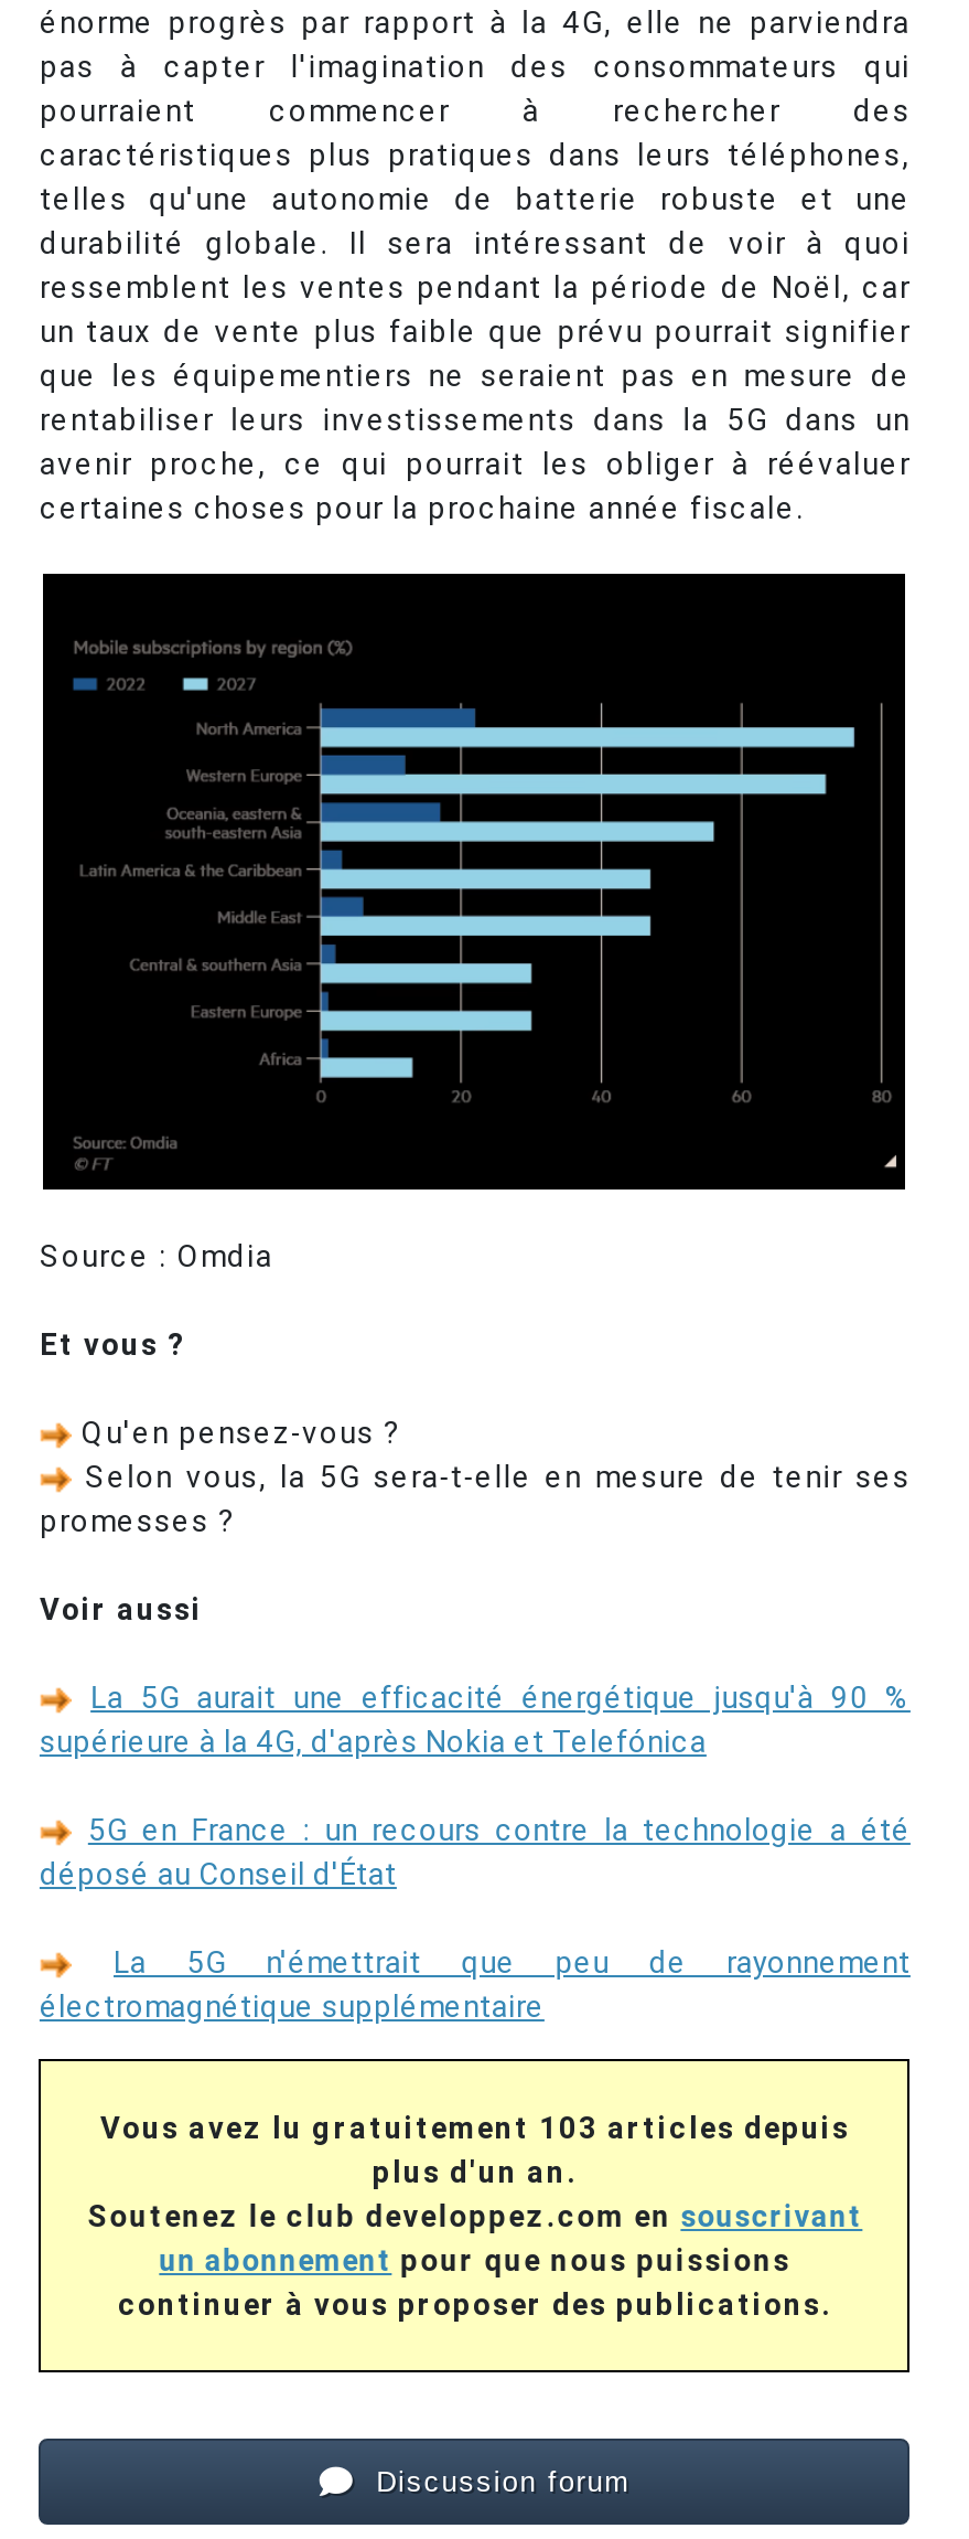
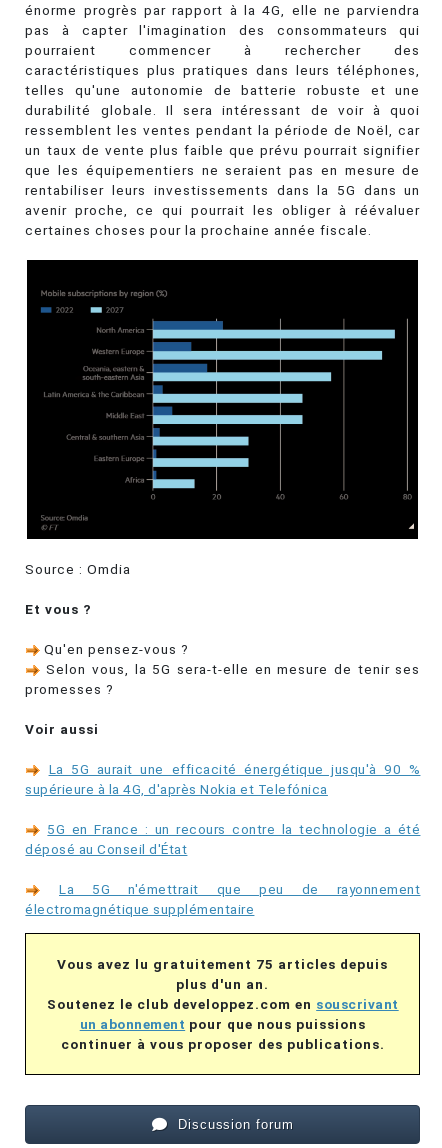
- Vous avez lu gratuitement 103 articles depuis
+ Vous avez lu gratuitement 75 articles depuis
